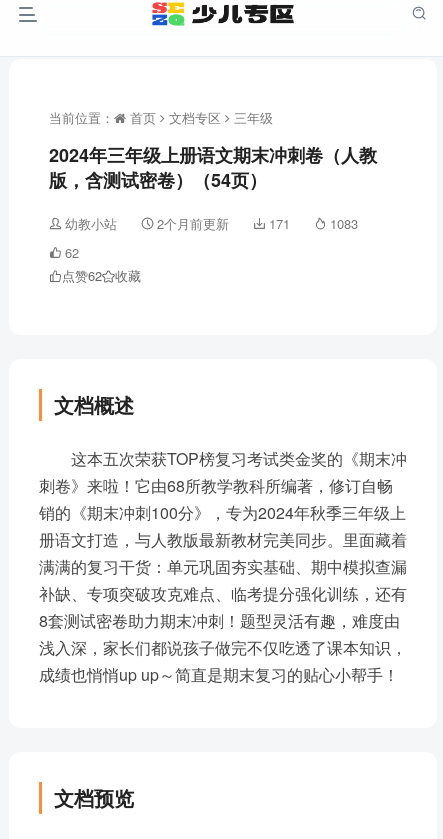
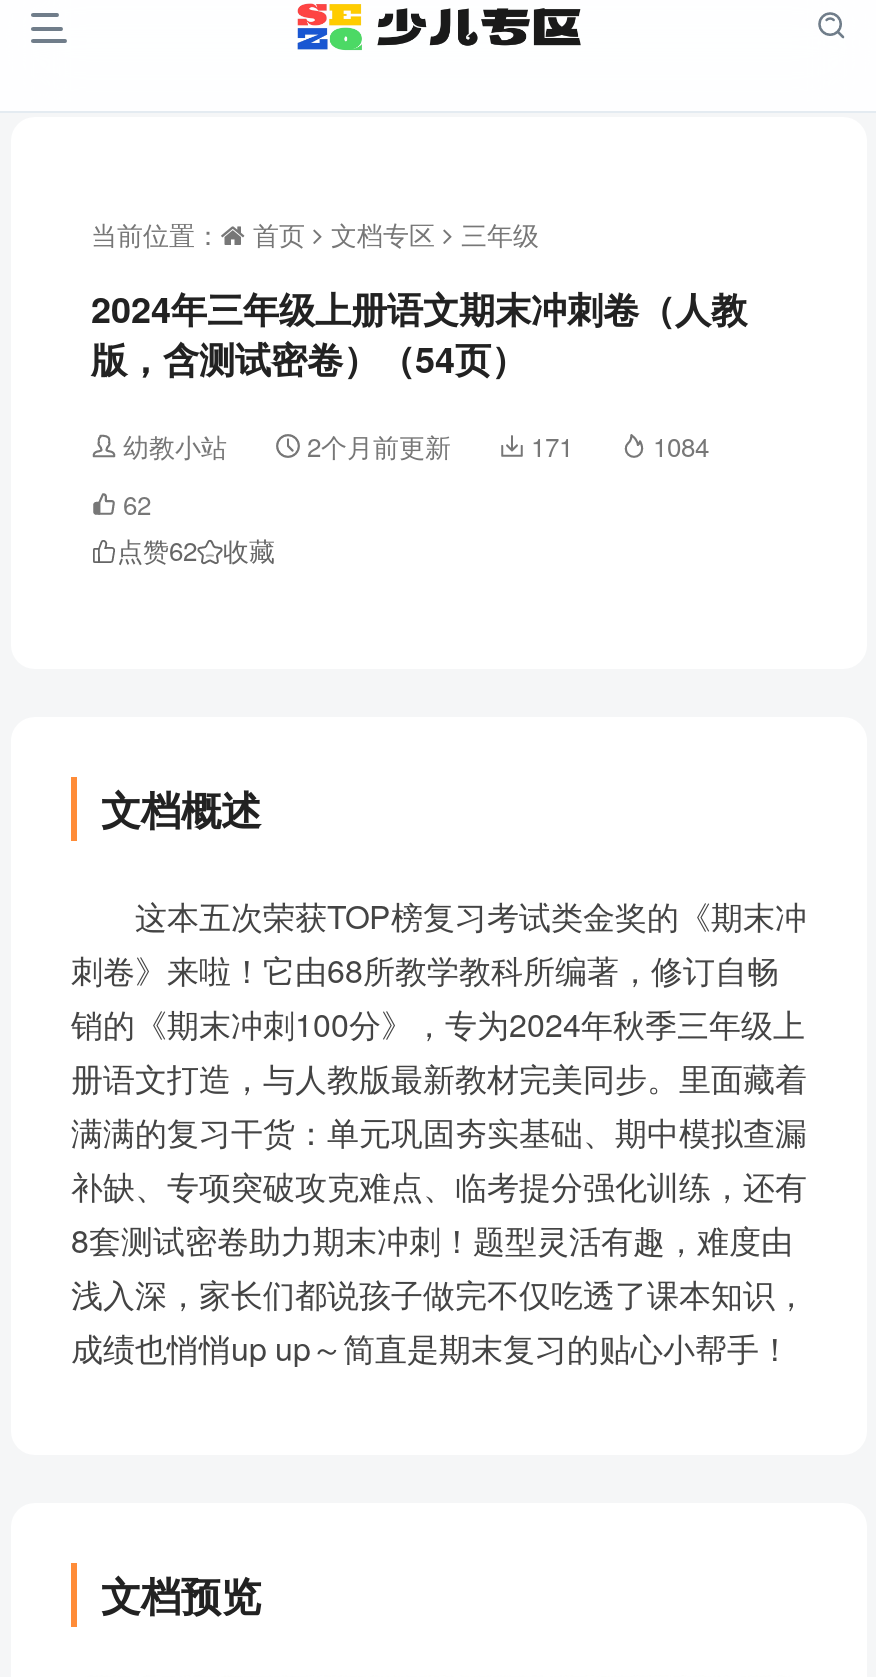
- 1083
+ 1084
